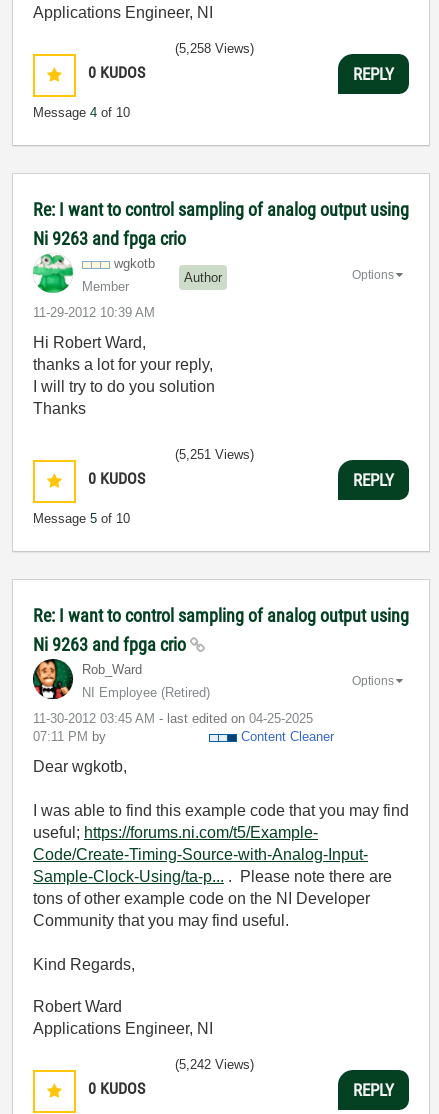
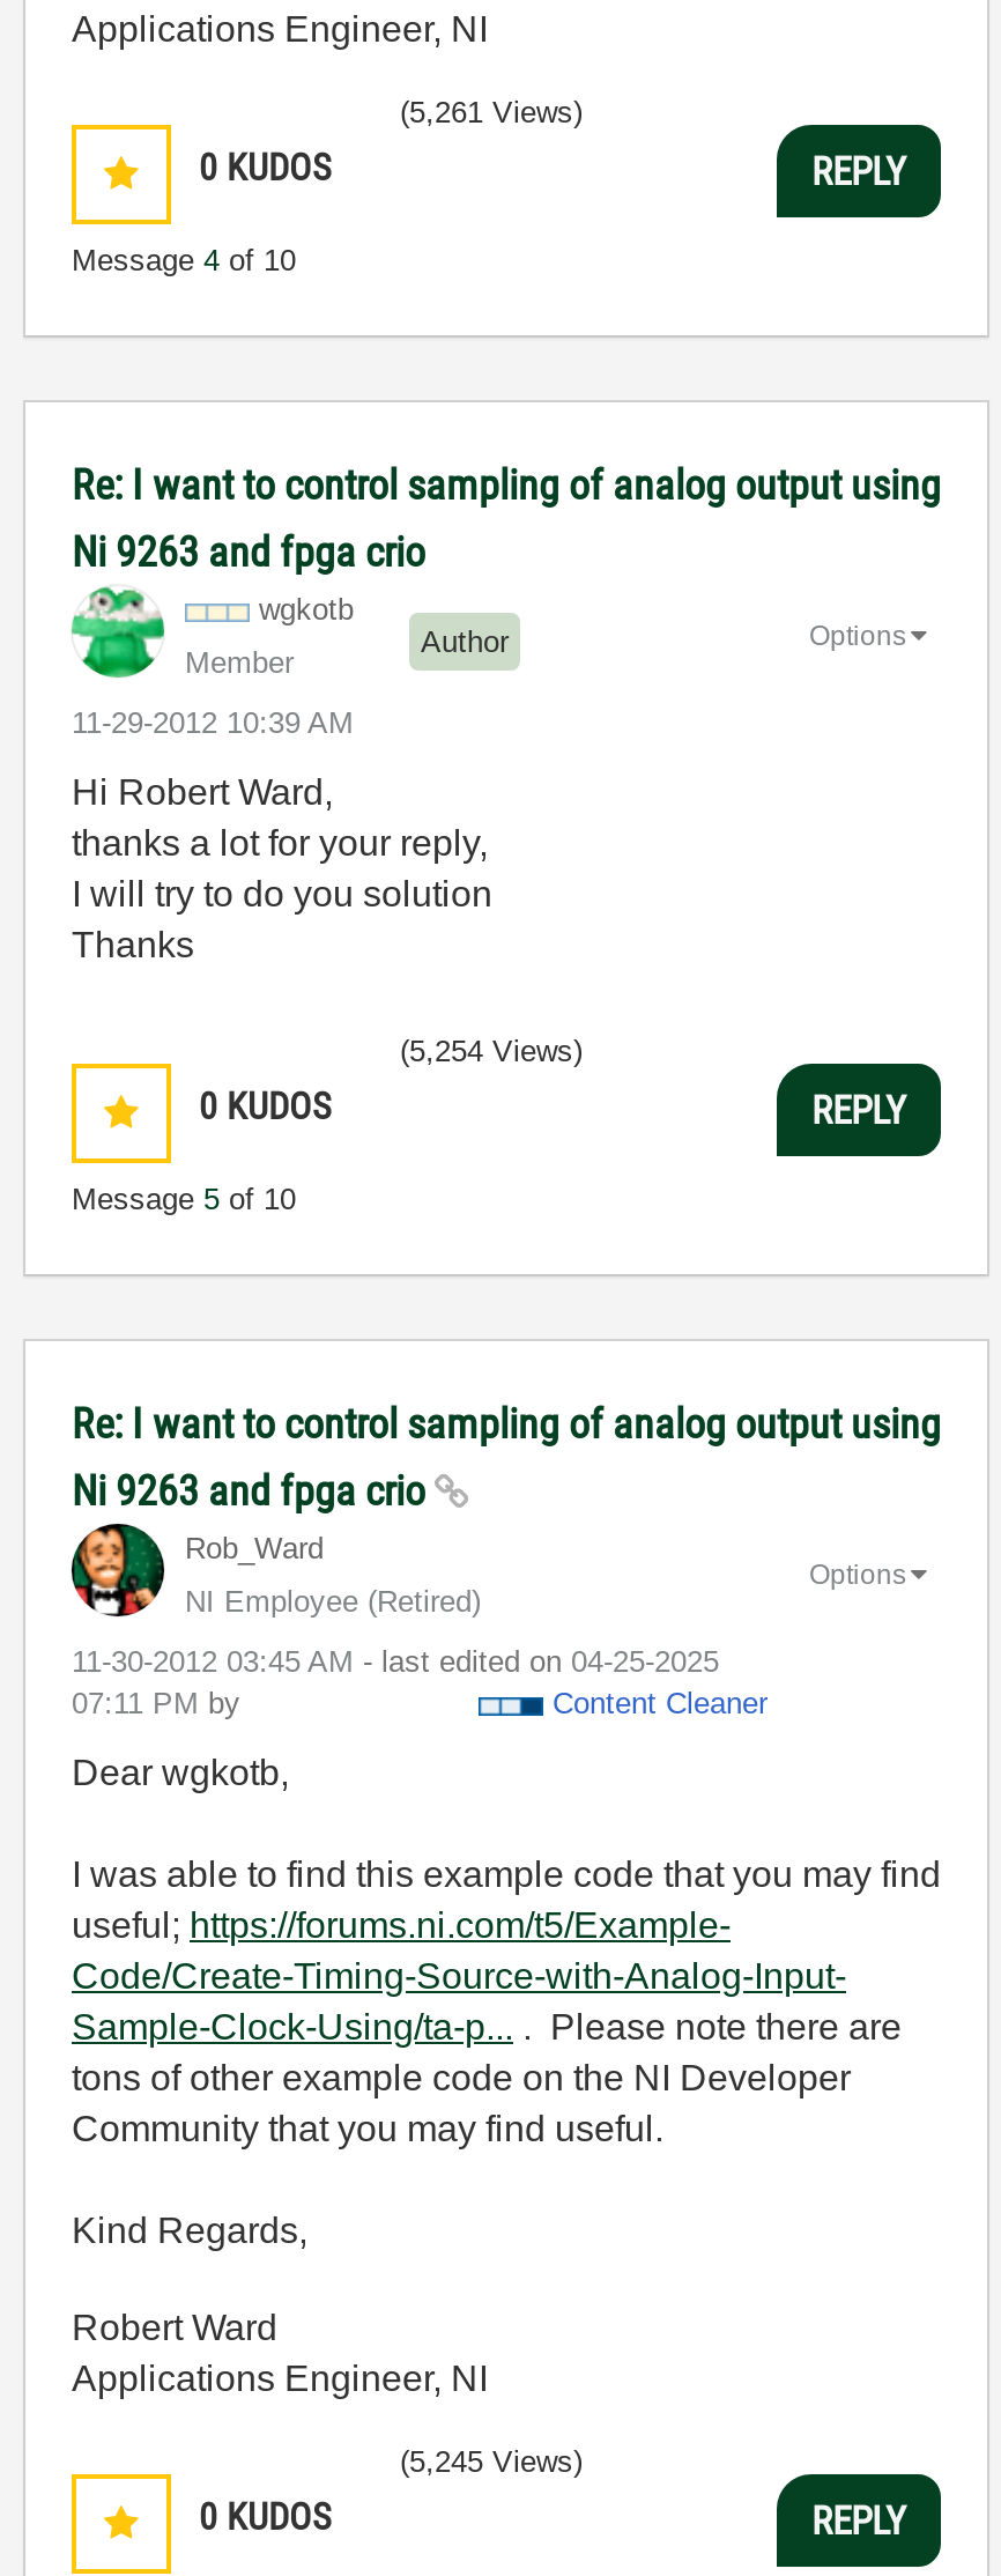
- (5,258 Views)
+ (5,261 Views)

- (5,251 Views)
+ (5,254 Views)

- (5,242 Views)
+ (5,245 Views)
